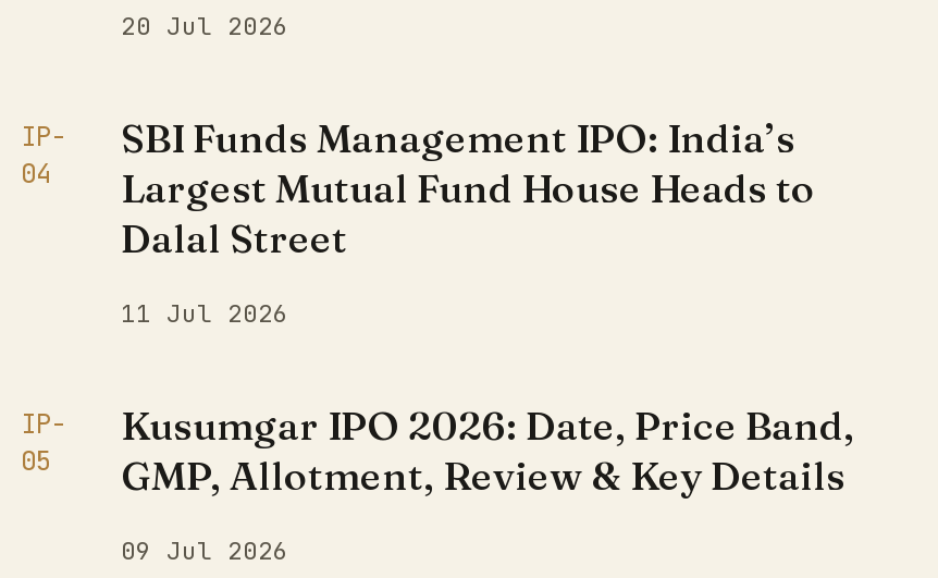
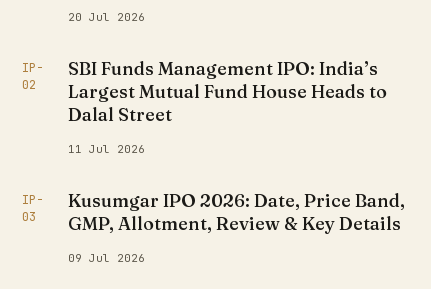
- 04 Largest Mutual Fund House Heads to
+ 02 Largest Mutual Fund House Heads to

- 05 GMP, Allotment, Review & Key Details
+ 03 GMP, Allotment, Review & Key Details
